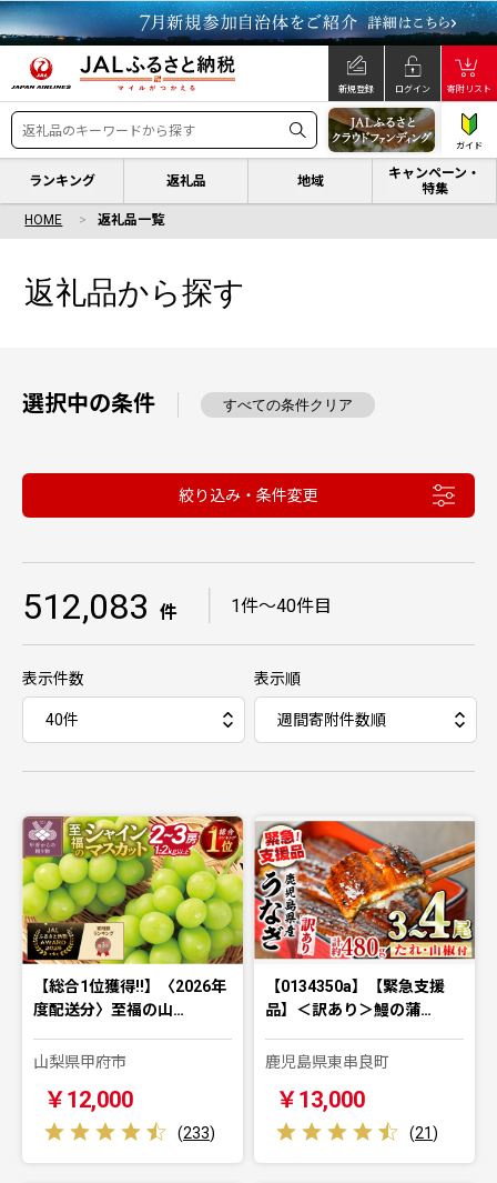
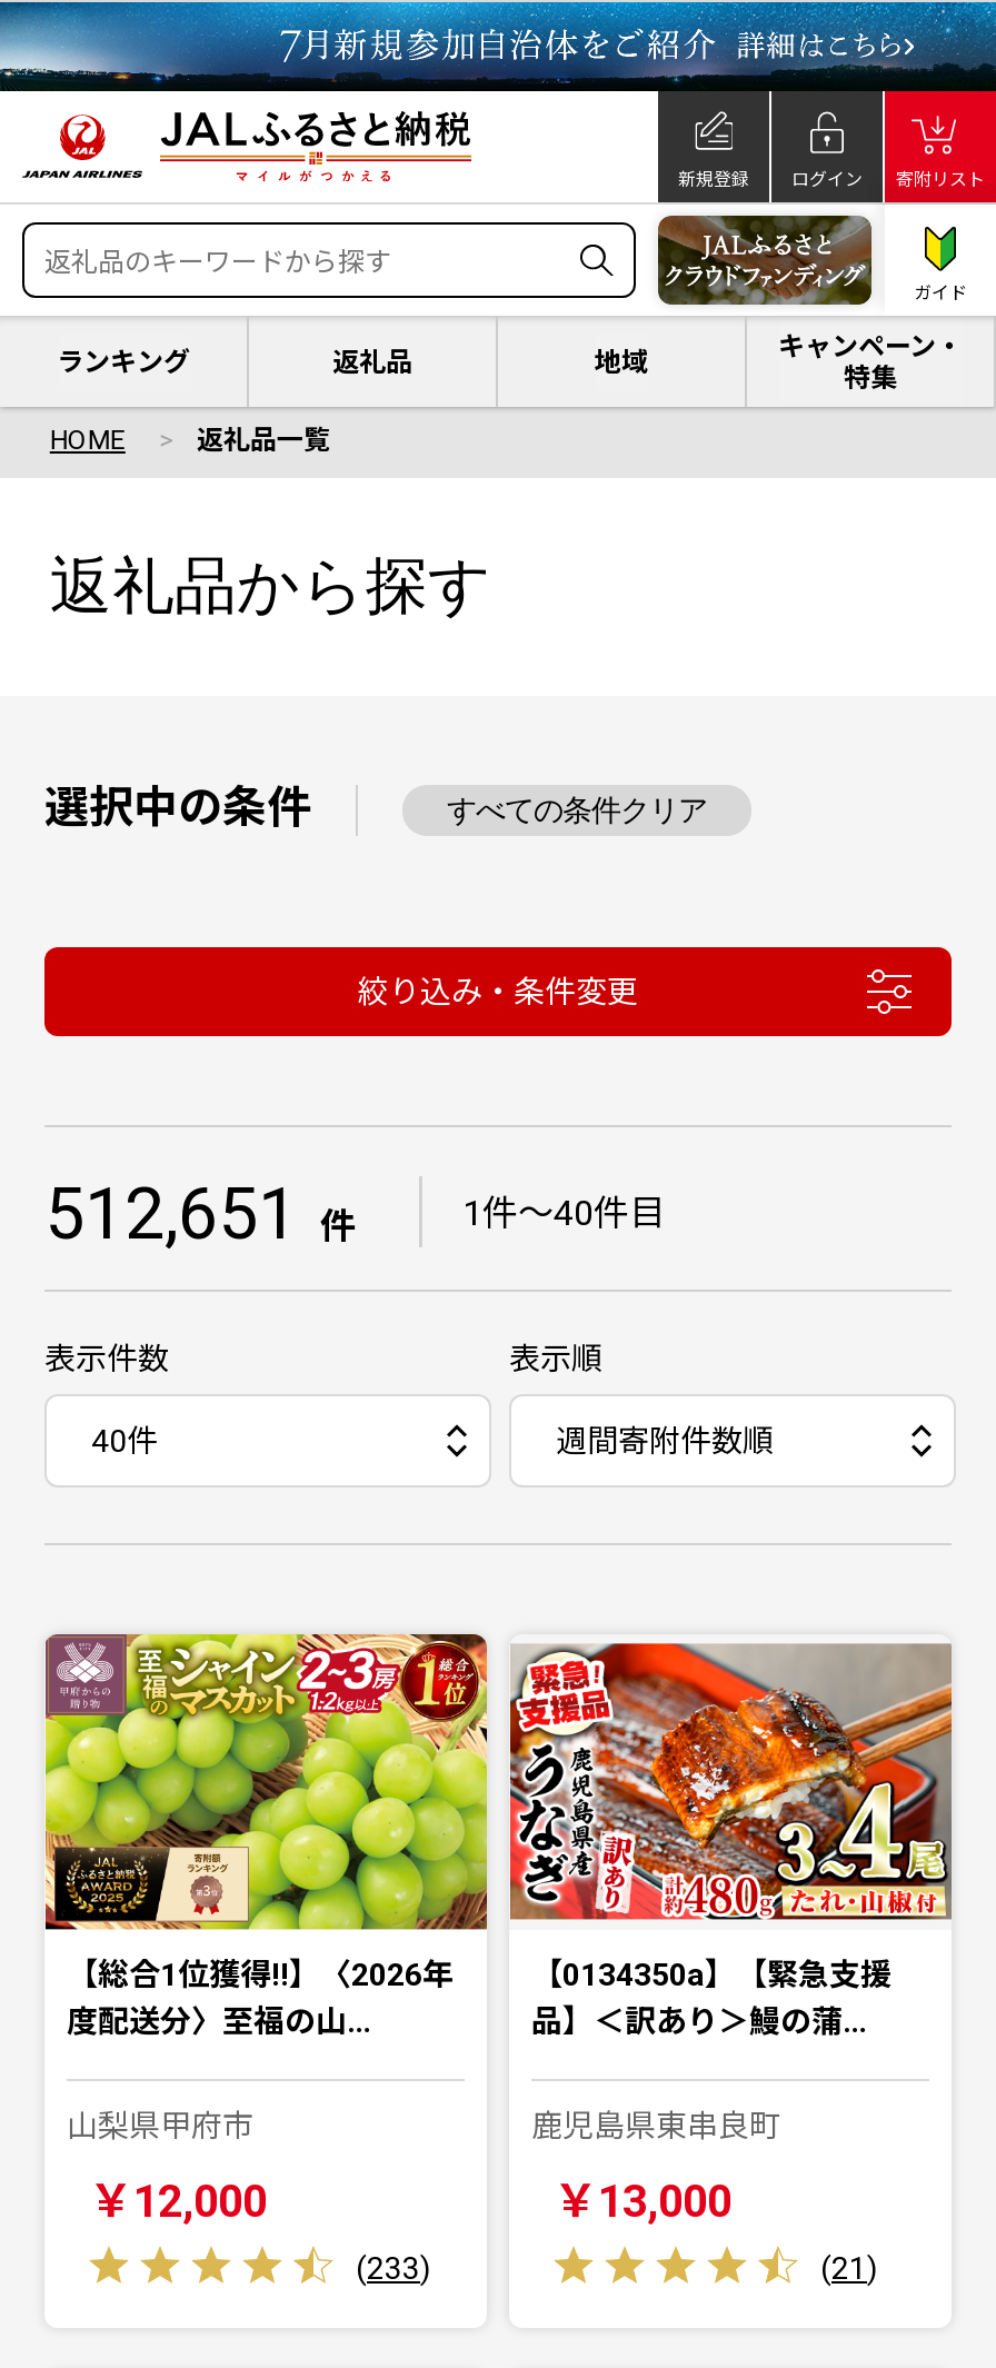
- 512,083 件 ｜ 1件〜40件目
+ 512,651 件 ｜ 1件〜40件目
